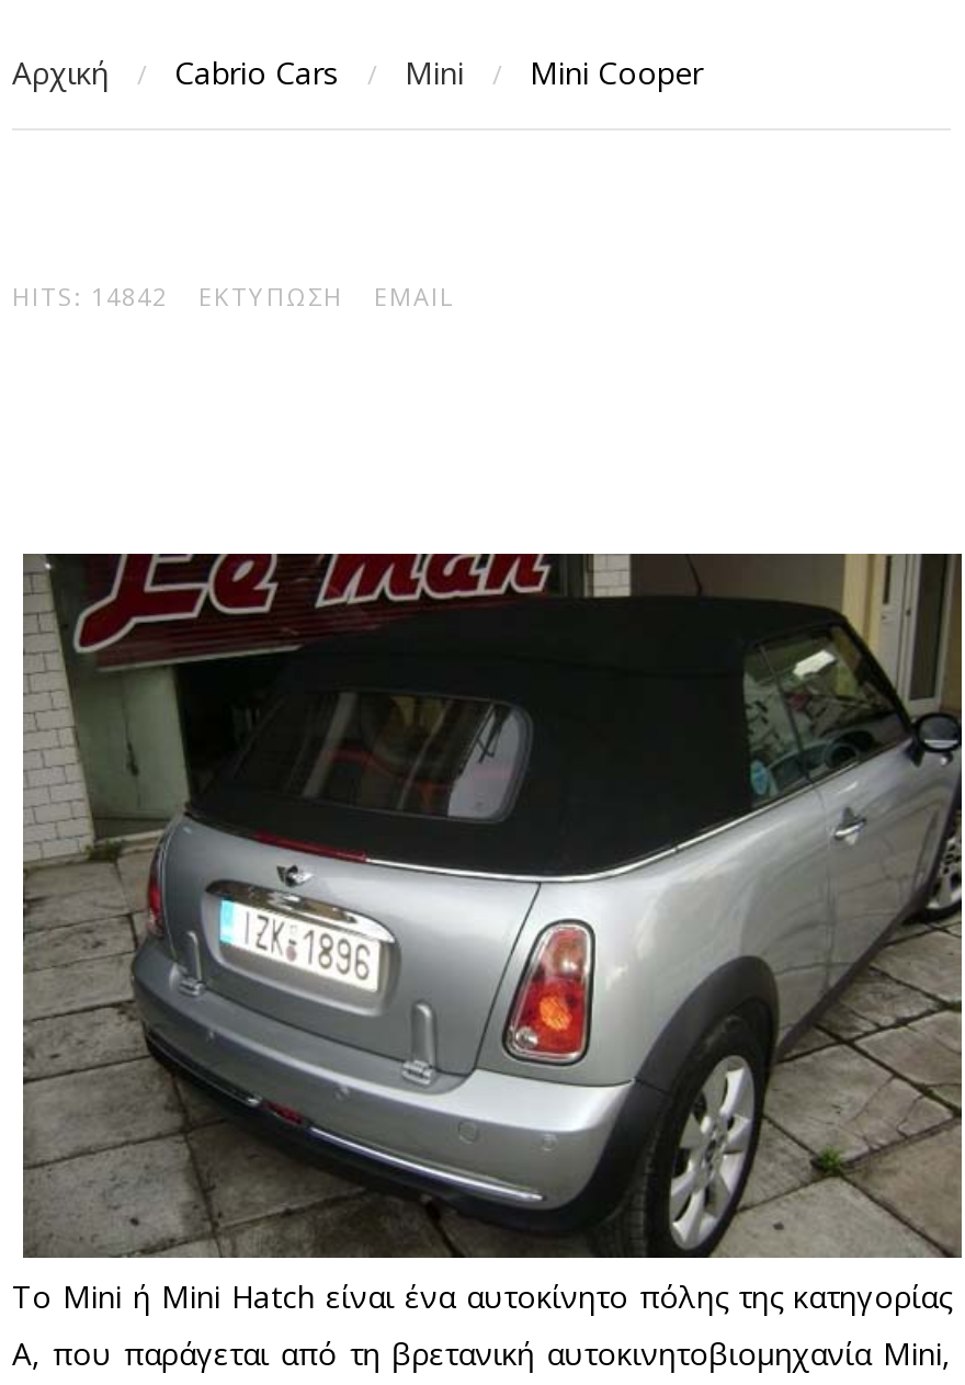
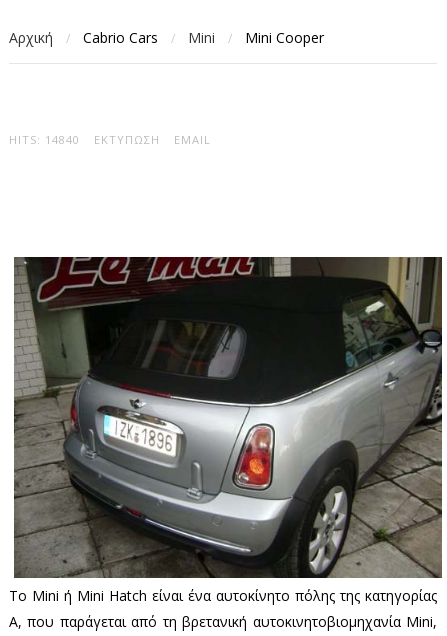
- HITS: 14842 ΕΚΤΎΠΩΣΗ EMAIL
+ HITS: 14840 ΕΚΤΎΠΩΣΗ EMAIL
